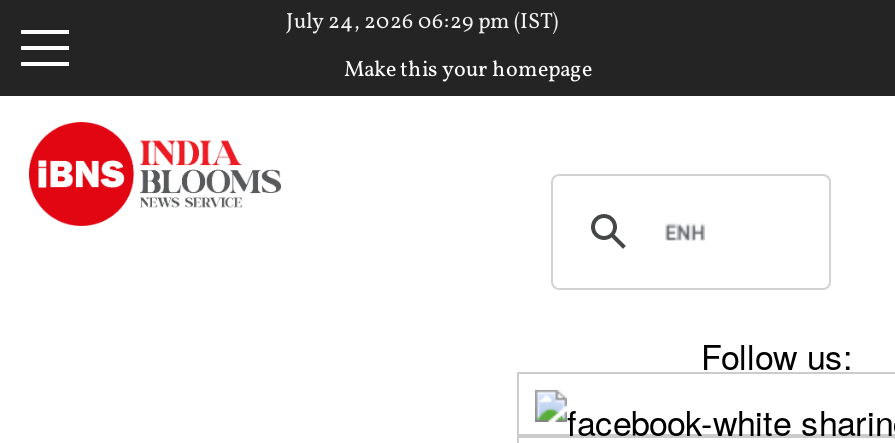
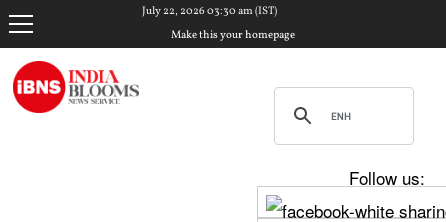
- July 24, 2026 06:29 pm (IST)
+ July 22, 2026 03:30 am (IST)
